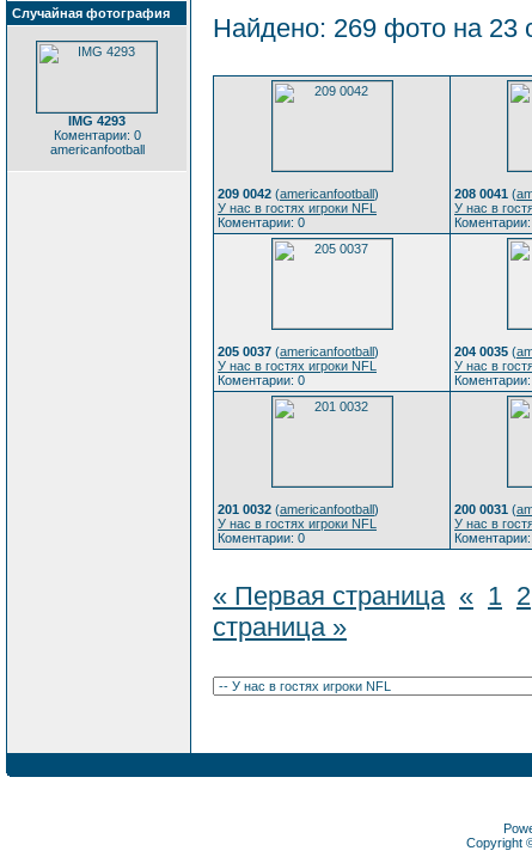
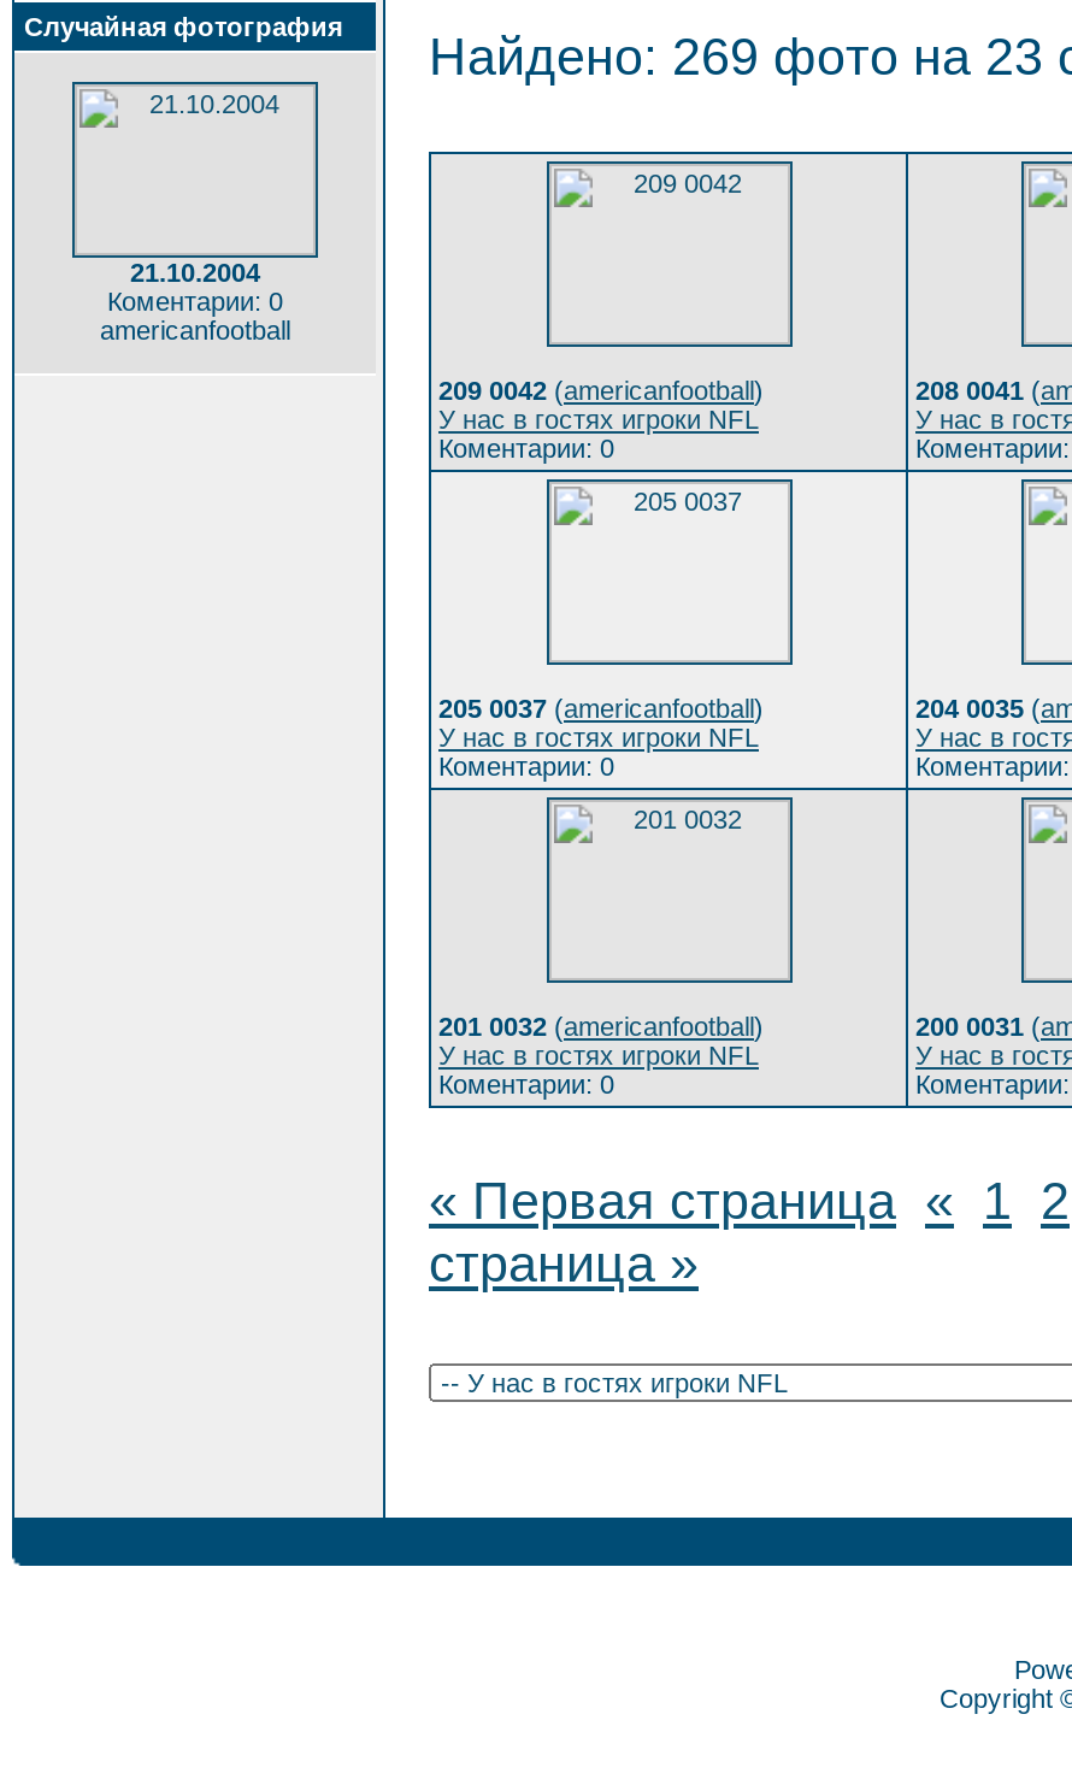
- IMG 4293
+ 21.10.2004
